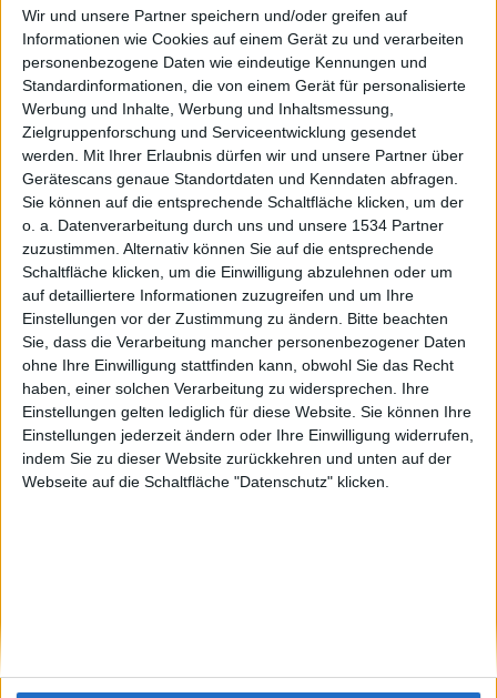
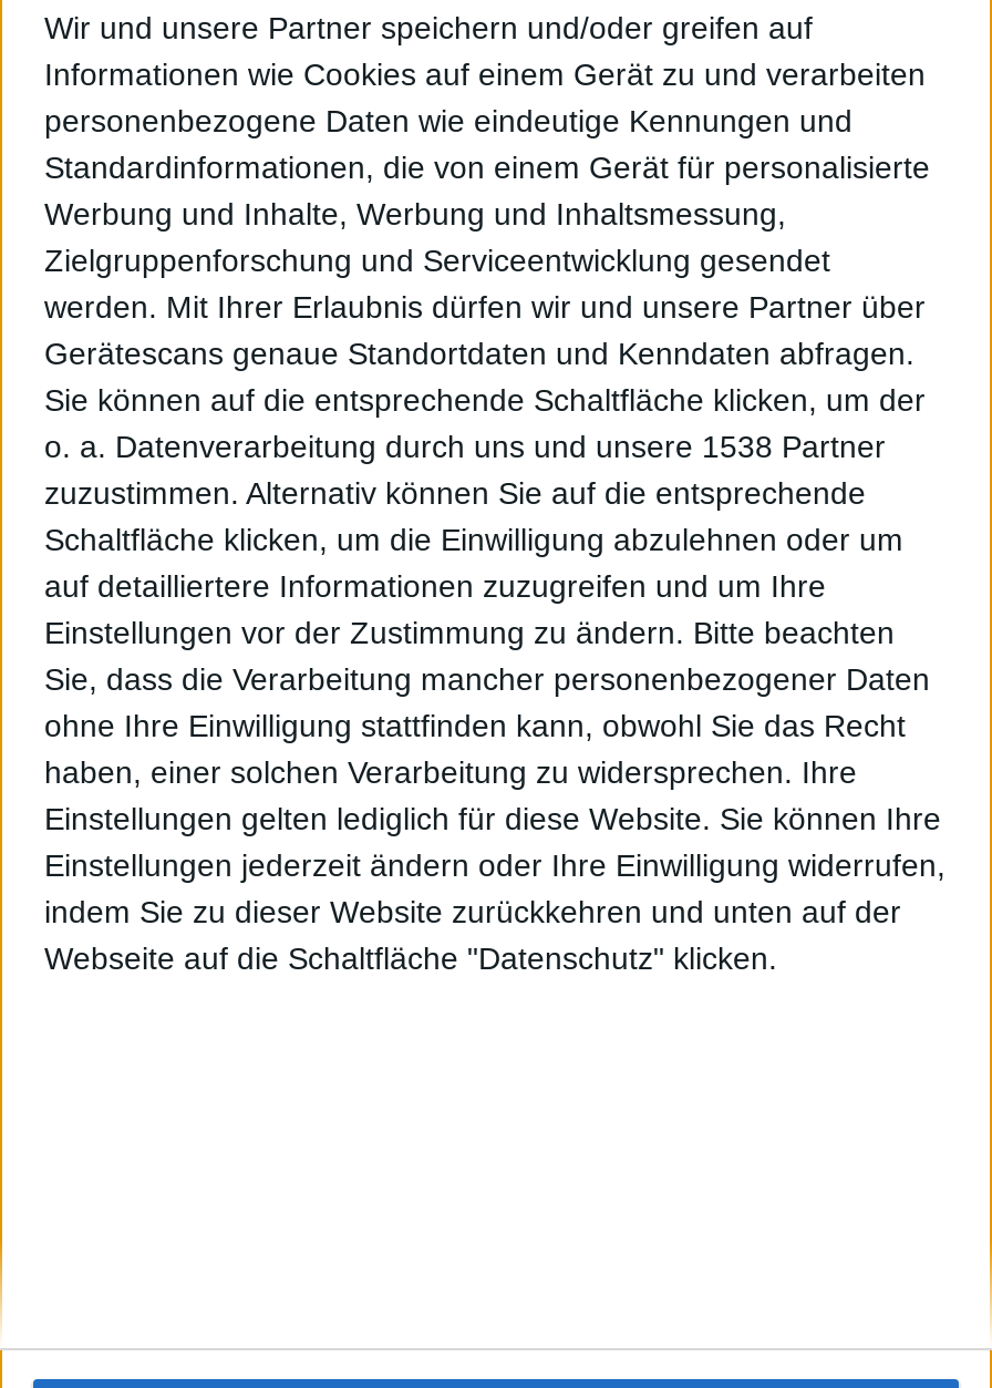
- o. a. Datenverarbeitung durch uns und unsere 1534 Partner
+ o. a. Datenverarbeitung durch uns und unsere 1538 Partner
